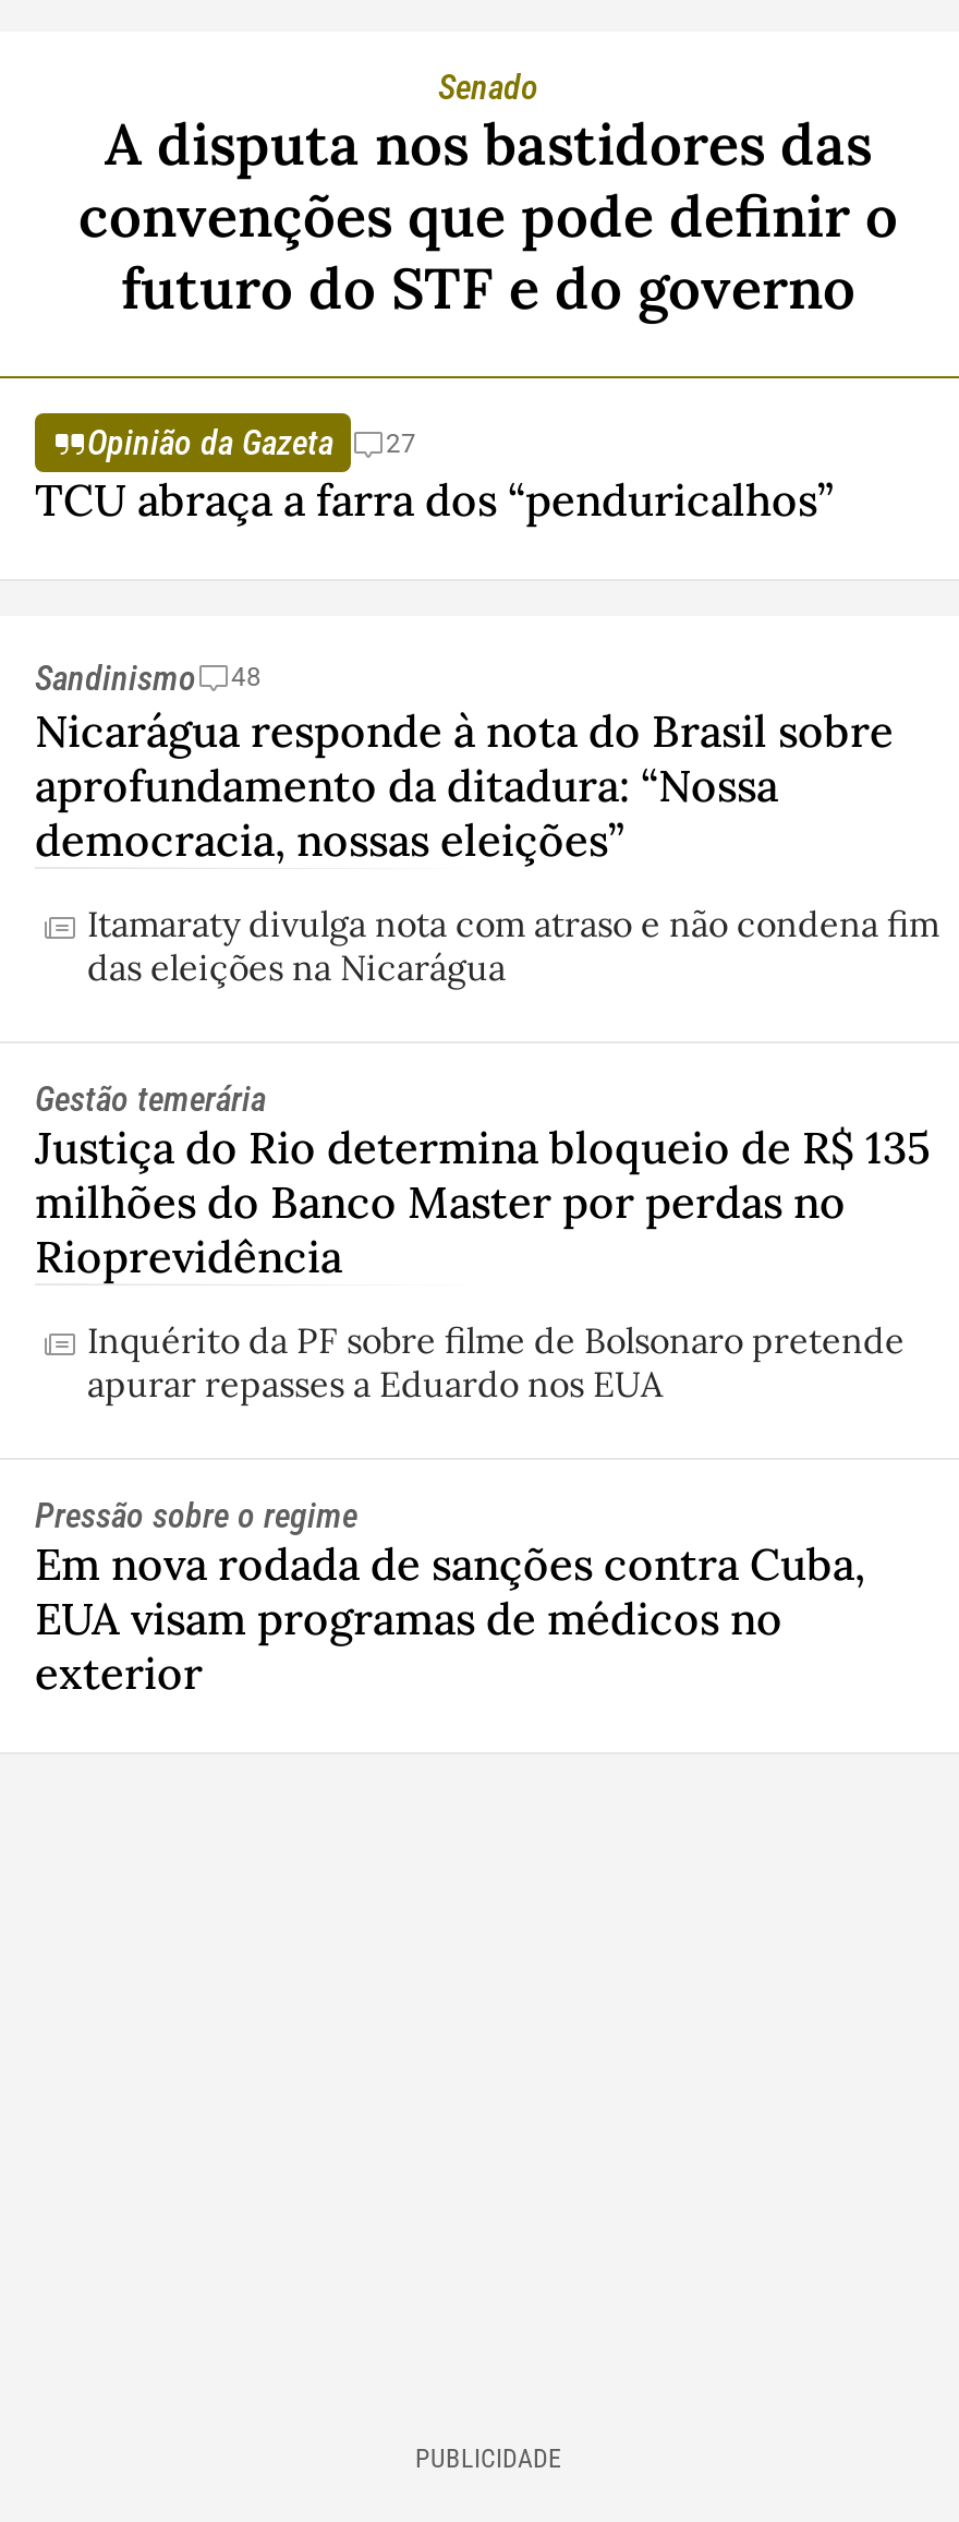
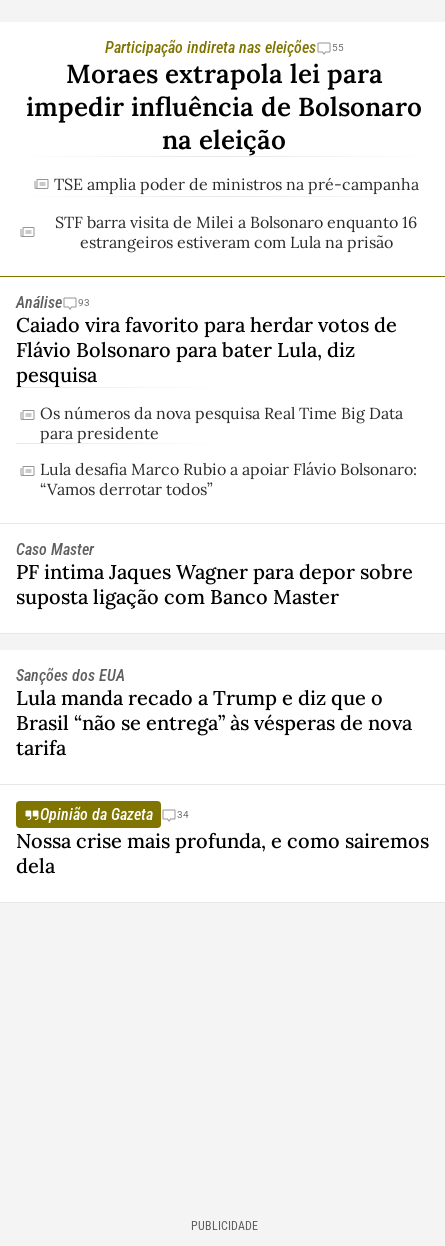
- Senado
- A disputa nos bastidores das
- convenções que pode definir o
- futuro do STF e do governo
+ Participação indireta nas eleições
+ 55
+ Moraes extrapola lei para
+ impedir influência de Bolsonaro
+ na eleição
+ TSE amplia poder de ministros na pré-campanha
+ STF barra visita de Milei a Bolsonaro enquanto 16
+ estrangeiros estiveram com Lula na prisão
+ Análise
+ 93
+ Caiado vira favorito para herdar votos de
+ Flávio Bolsonaro para bater Lula, diz
+ pesquisa
+ Os números da nova pesquisa Real Time Big Data
+ para presidente
+ Lula desafia Marco Rubio a apoiar Flávio Bolsonaro:
+ “Vamos derrotar todos”
+ Caso Master
+ PF intima Jaques Wagner para depor sobre
+ suposta ligação com Banco Master
+ Sanções dos EUA
+ Lula manda recado a Trump e diz que o
+ Brasil “não se entrega” às vésperas de nova
+ tarifa

- 27
- TCU abraça a farra dos “penduricalhos”
- Sandinismo
- 48
- Nicarágua responde à nota do Brasil sobre
- aprofundamento da ditadura: “Nossa
- democracia, nossas eleições”
- Itamaraty divulga nota com atraso e não condena fim
- das eleições na Nicarágua
- Gestão temerária
- Justiça do Rio determina bloqueio de R$ 135
- milhões do Banco Master por perdas no
- Rioprevidência
- Inquérito da PF sobre filme de Bolsonaro pretende
- apurar repasses a Eduardo nos EUA
- Pressão sobre o regime
- Em nova rodada de sanções contra Cuba,
- EUA visam programas de médicos no
- exterior
+ 34
+ Nossa crise mais profunda, e como sairemos
+ dela

moved down: Opinião da Gazeta
